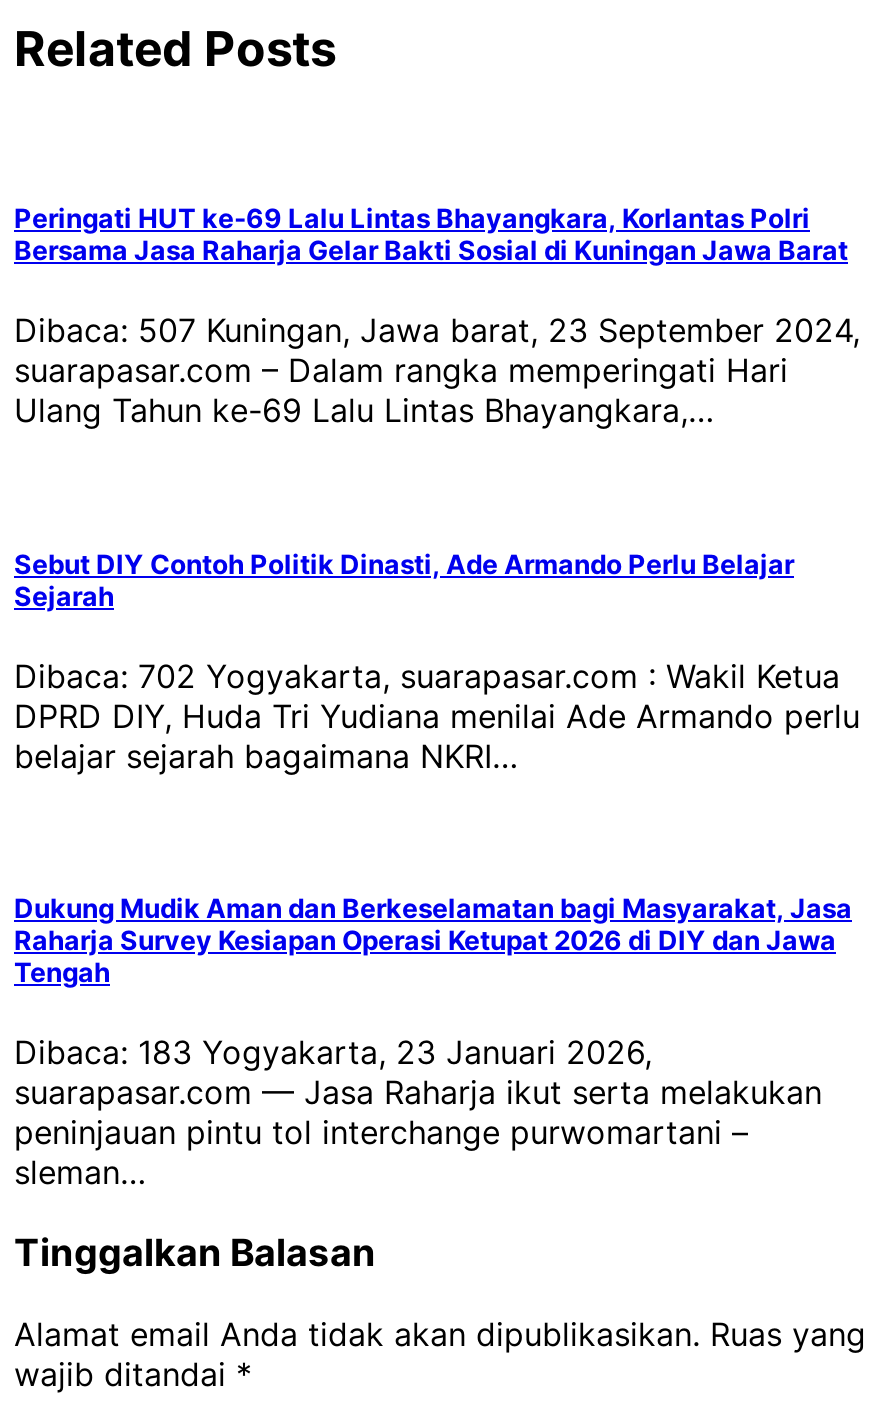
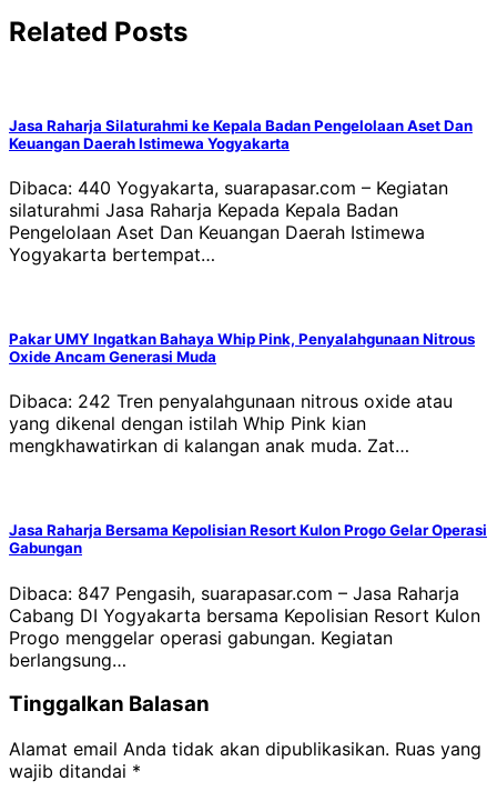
- Peringati HUT ke-69 Lalu Lintas Bhayangkara, Korlantas Polri
- Bersama Jasa Raharja Gelar Bakti Sosial di Kuningan Jawa Barat
+ Jasa Raharja Silaturahmi ke Kepala Badan Pengelolaan Aset Dan
+ Keuangan Daerah Istimewa Yogyakarta

- Dibaca: 507 Kuningan, Jawa barat, 23 September 2024,
- suarapasar.com – Dalam rangka memperingati Hari
- Ulang Tahun ke-69 Lalu Lintas Bhayangkara,…
+ Dibaca: 440 Yogyakarta, suarapasar.com – Kegiatan
+ silaturahmi Jasa Raharja Kepada Kepala Badan
+ Pengelolaan Aset Dan Keuangan Daerah Istimewa
+ Yogyakarta bertempat…

- Sebut DIY Contoh Politik Dinasti, Ade Armando Perlu Belajar
- Sejarah
+ Pakar UMY Ingatkan Bahaya Whip Pink, Penyalahgunaan Nitrous
+ Oxide Ancam Generasi Muda

- Dibaca: 702 Yogyakarta, suarapasar.com : Wakil Ketua
- DPRD DIY, Huda Tri Yudiana menilai Ade Armando perlu
- belajar sejarah bagaimana NKRI…
+ Dibaca: 242 Tren penyalahgunaan nitrous oxide atau
+ yang dikenal dengan istilah Whip Pink kian
+ mengkhawatirkan di kalangan anak muda. Zat…

- Dukung Mudik Aman dan Berkeselamatan bagi Masyarakat, Jasa
- Raharja Survey Kesiapan Operasi Ketupat 2026 di DIY dan Jawa
- Tengah
+ Jasa Raharja Bersama Kepolisian Resort Kulon Progo Gelar Operasi
+ Gabungan

- Dibaca: 183 Yogyakarta, 23 Januari 2026,
- suarapasar.com — Jasa Raharja ikut serta melakukan
- peninjauan pintu tol interchange purwomartani –
- sleman…
+ Dibaca: 847 Pengasih, suarapasar.com – Jasa Raharja
+ Cabang DI Yogyakarta bersama Kepolisian Resort Kulon
+ Progo menggelar operasi gabungan. Kegiatan
+ berlangsung…
